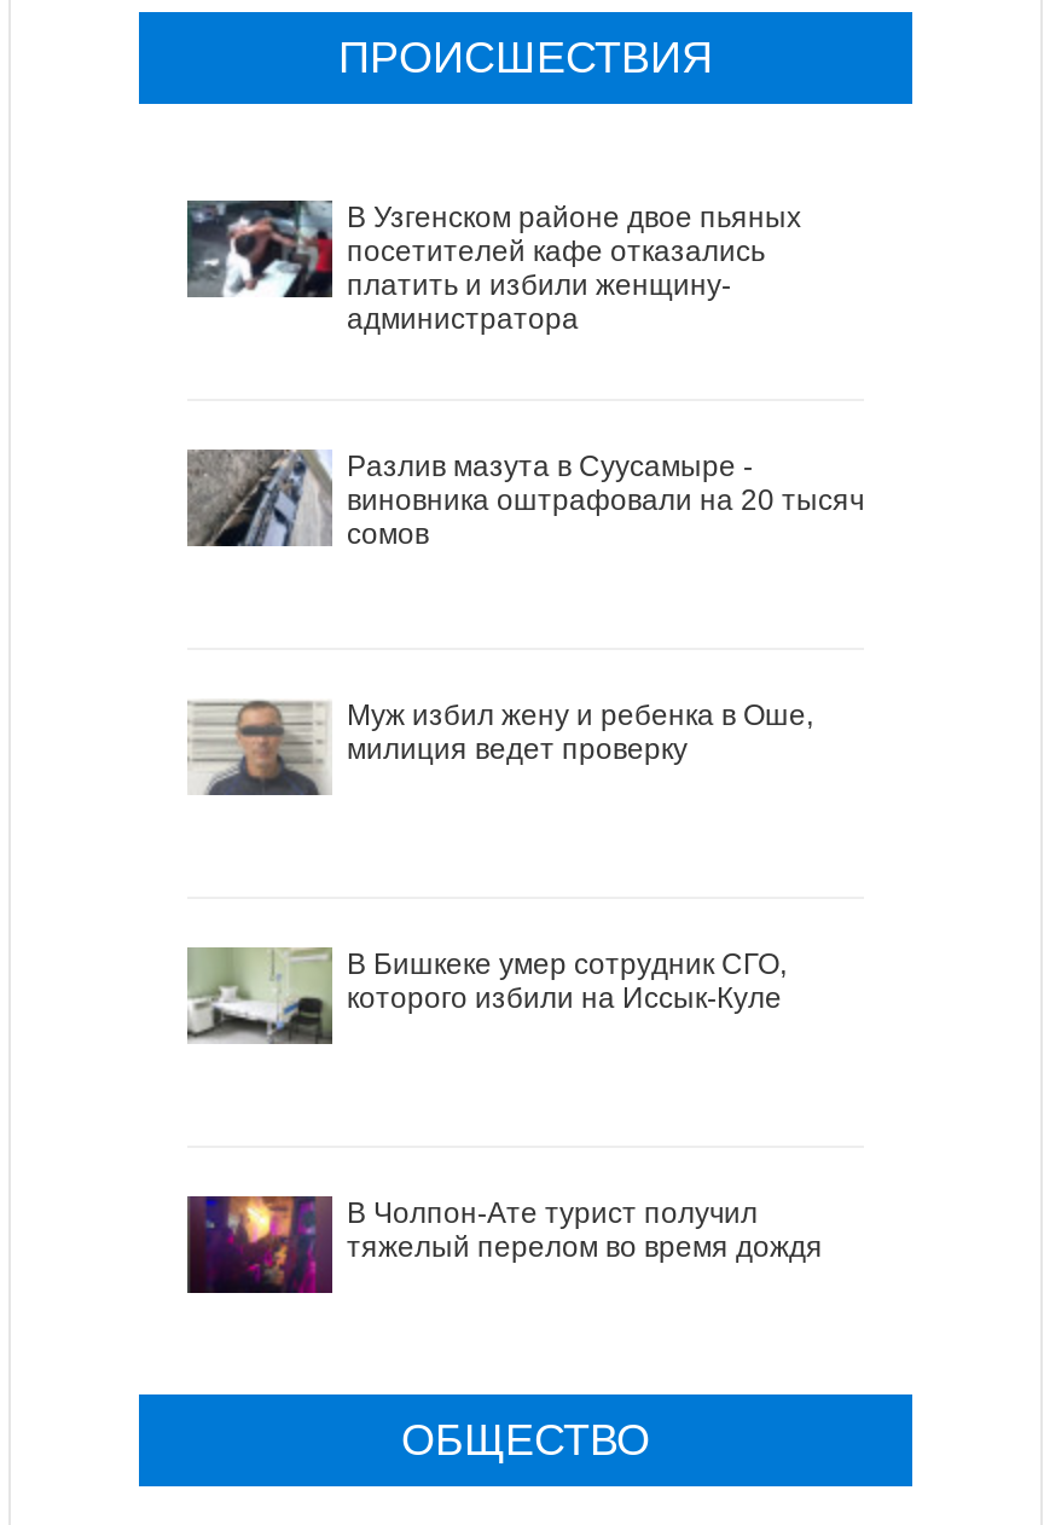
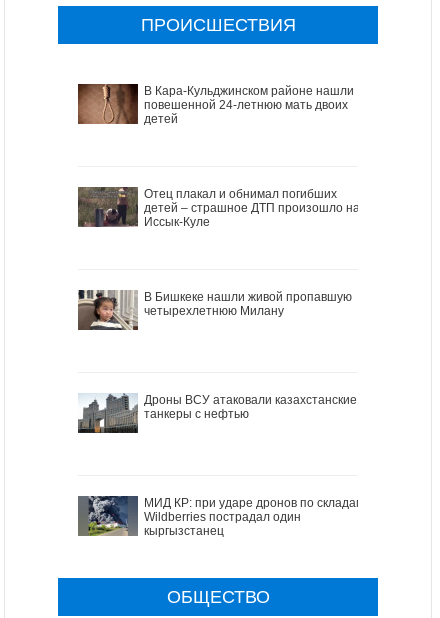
- [image]
- В Узгенском районе двое пьяных
- посетителей кафе отказались
- платить и избили женщину-
- администратора
+ [image]
+ В Кара-Кульджинском районе нашли
+ повешенной 24-летнюю мать двоих
+ детей

- [image]
- Разлив мазута в Суусамыре -
- виновника оштрафовали на 20 тысяч
- сомов
+ [image]
+ Отец плакал и обнимал погибших
+ детей – страшное ДТП произошло на
+ Иссык-Куле

- [image]
- Муж избил жену и ребенка в Оше,
- милиция ведет проверку
+ [image]
+ В Бишкеке нашли живой пропавшую
+ четырехлетнюю Милану

- [image]
- В Бишкеке умер сотрудник СГО,
- которого избили на Иссык-Куле
+ [image]
+ Дроны ВСУ атаковали казахстанские
+ танкеры с нефтью

- [image]
- В Чолпон-Ате турист получил
- тяжелый перелом во время дождя
+ [image]
+ МИД КР: при ударе дронов по складам
+ Wildberries пострадал один
+ кыргызстанец
